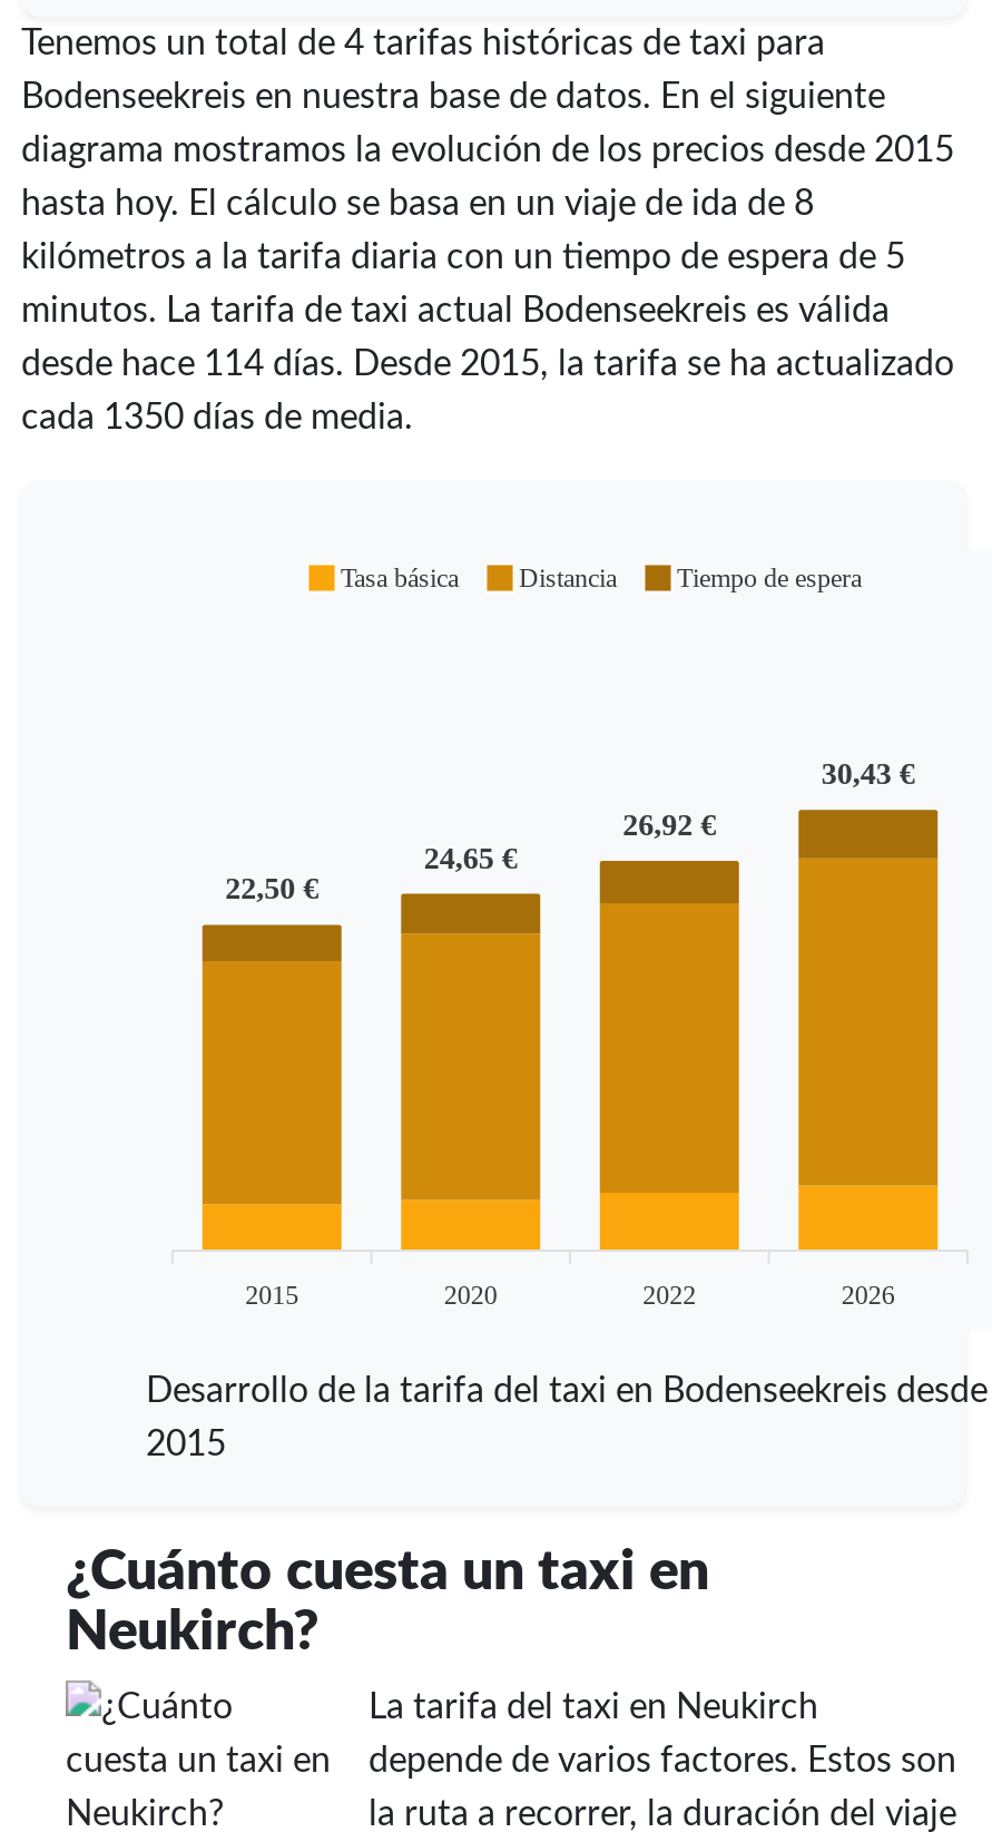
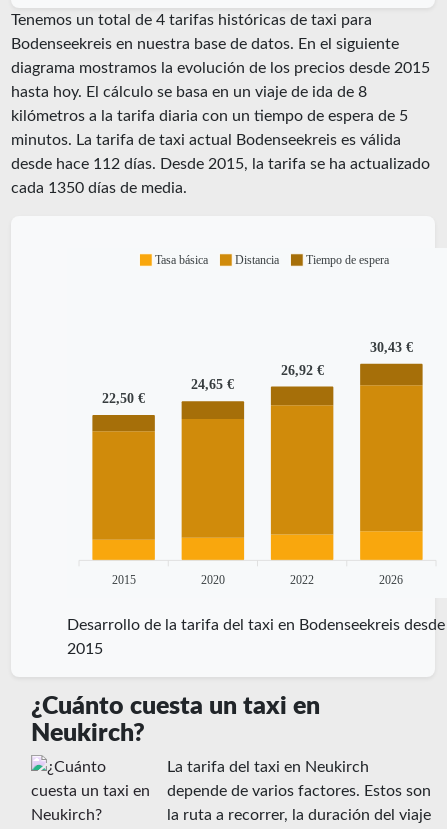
- desde hace 114 días. Desde 2015, la tarifa se ha actualizado
+ desde hace 112 días. Desde 2015, la tarifa se ha actualizado
